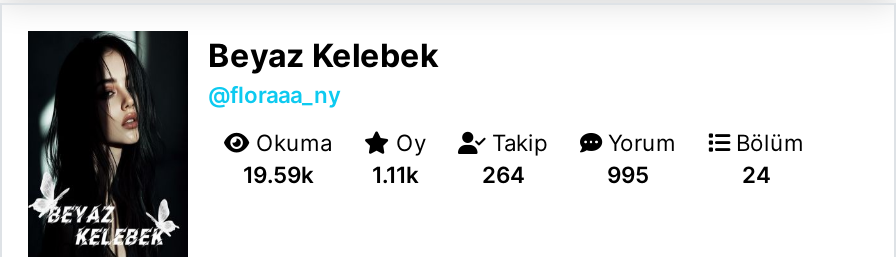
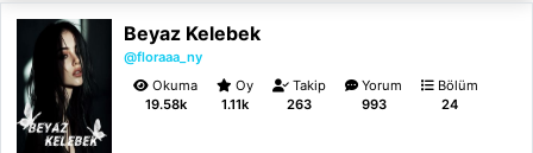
- 19.59k
+ 19.58k

- 264
+ 263

- 995
+ 993
